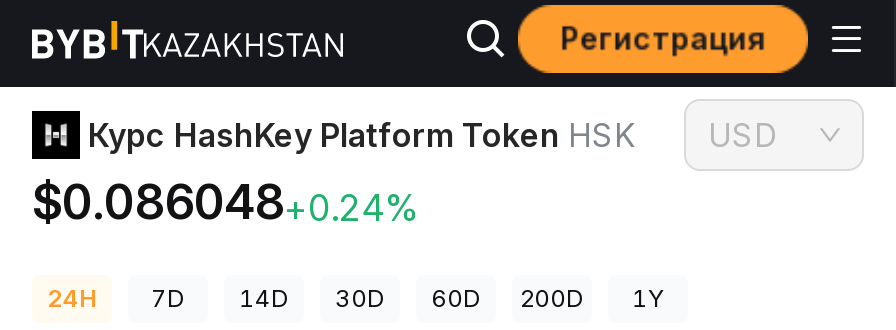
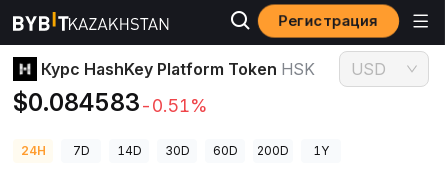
- $0.086048+0.24%
+ $0.084583-0.51%
